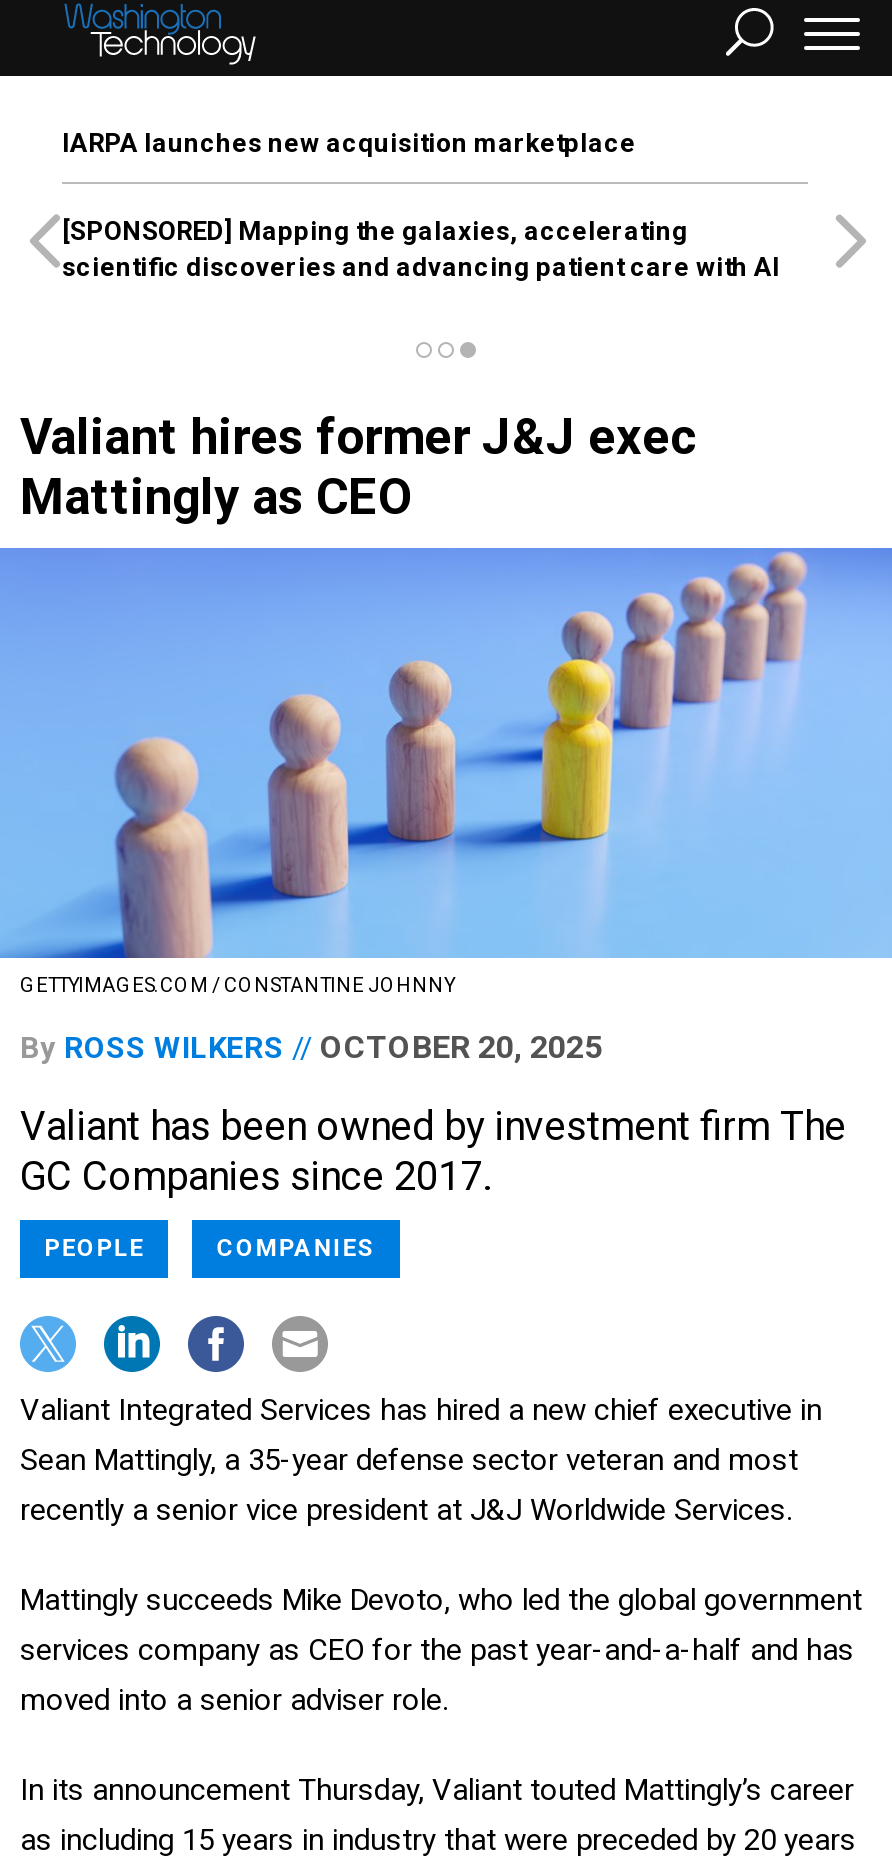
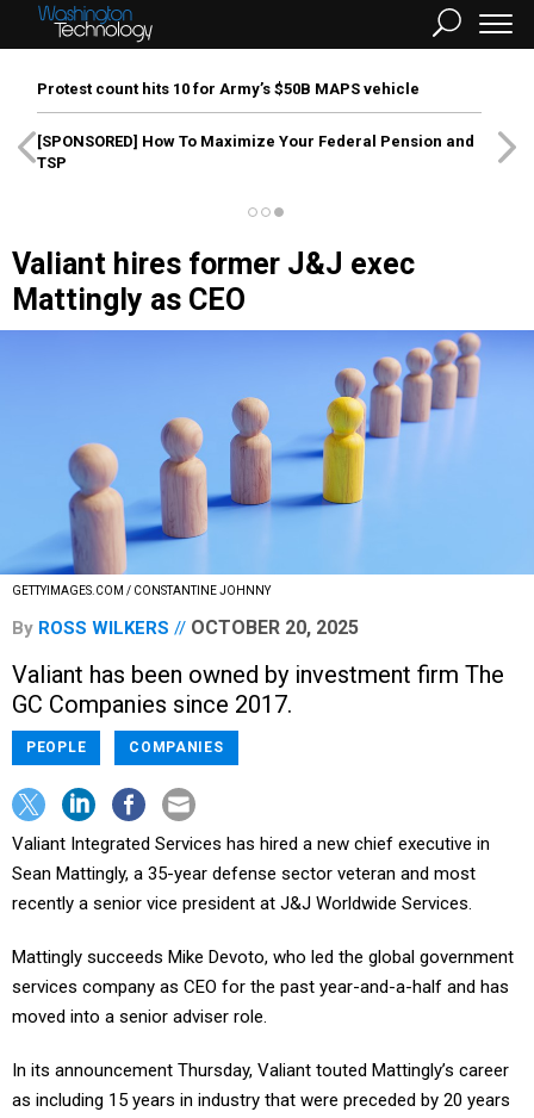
- IARPA launches new acquisition marketplace
+ Protest count hits 10 for Army’s $50B MAPS vehicle

- [SPONSORED] Mapping the galaxies, accelerating
- scientific discoveries and advancing patient care with AI
+ [SPONSORED] How To Maximize Your Federal Pension and
+ TSP
